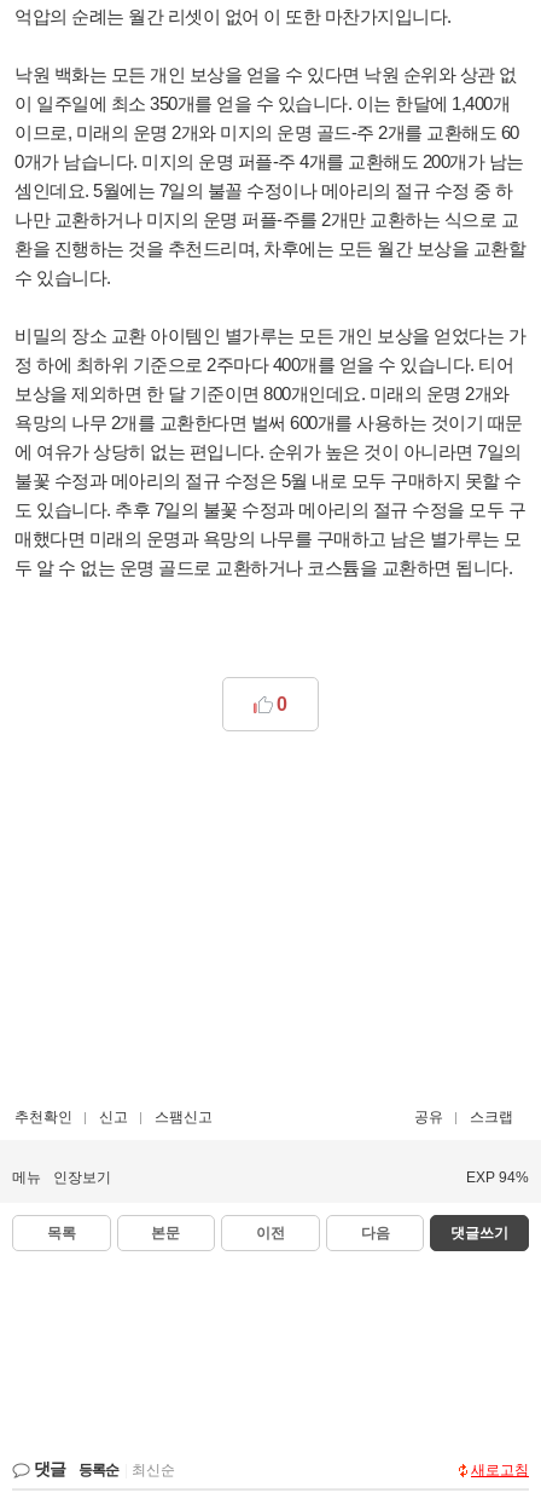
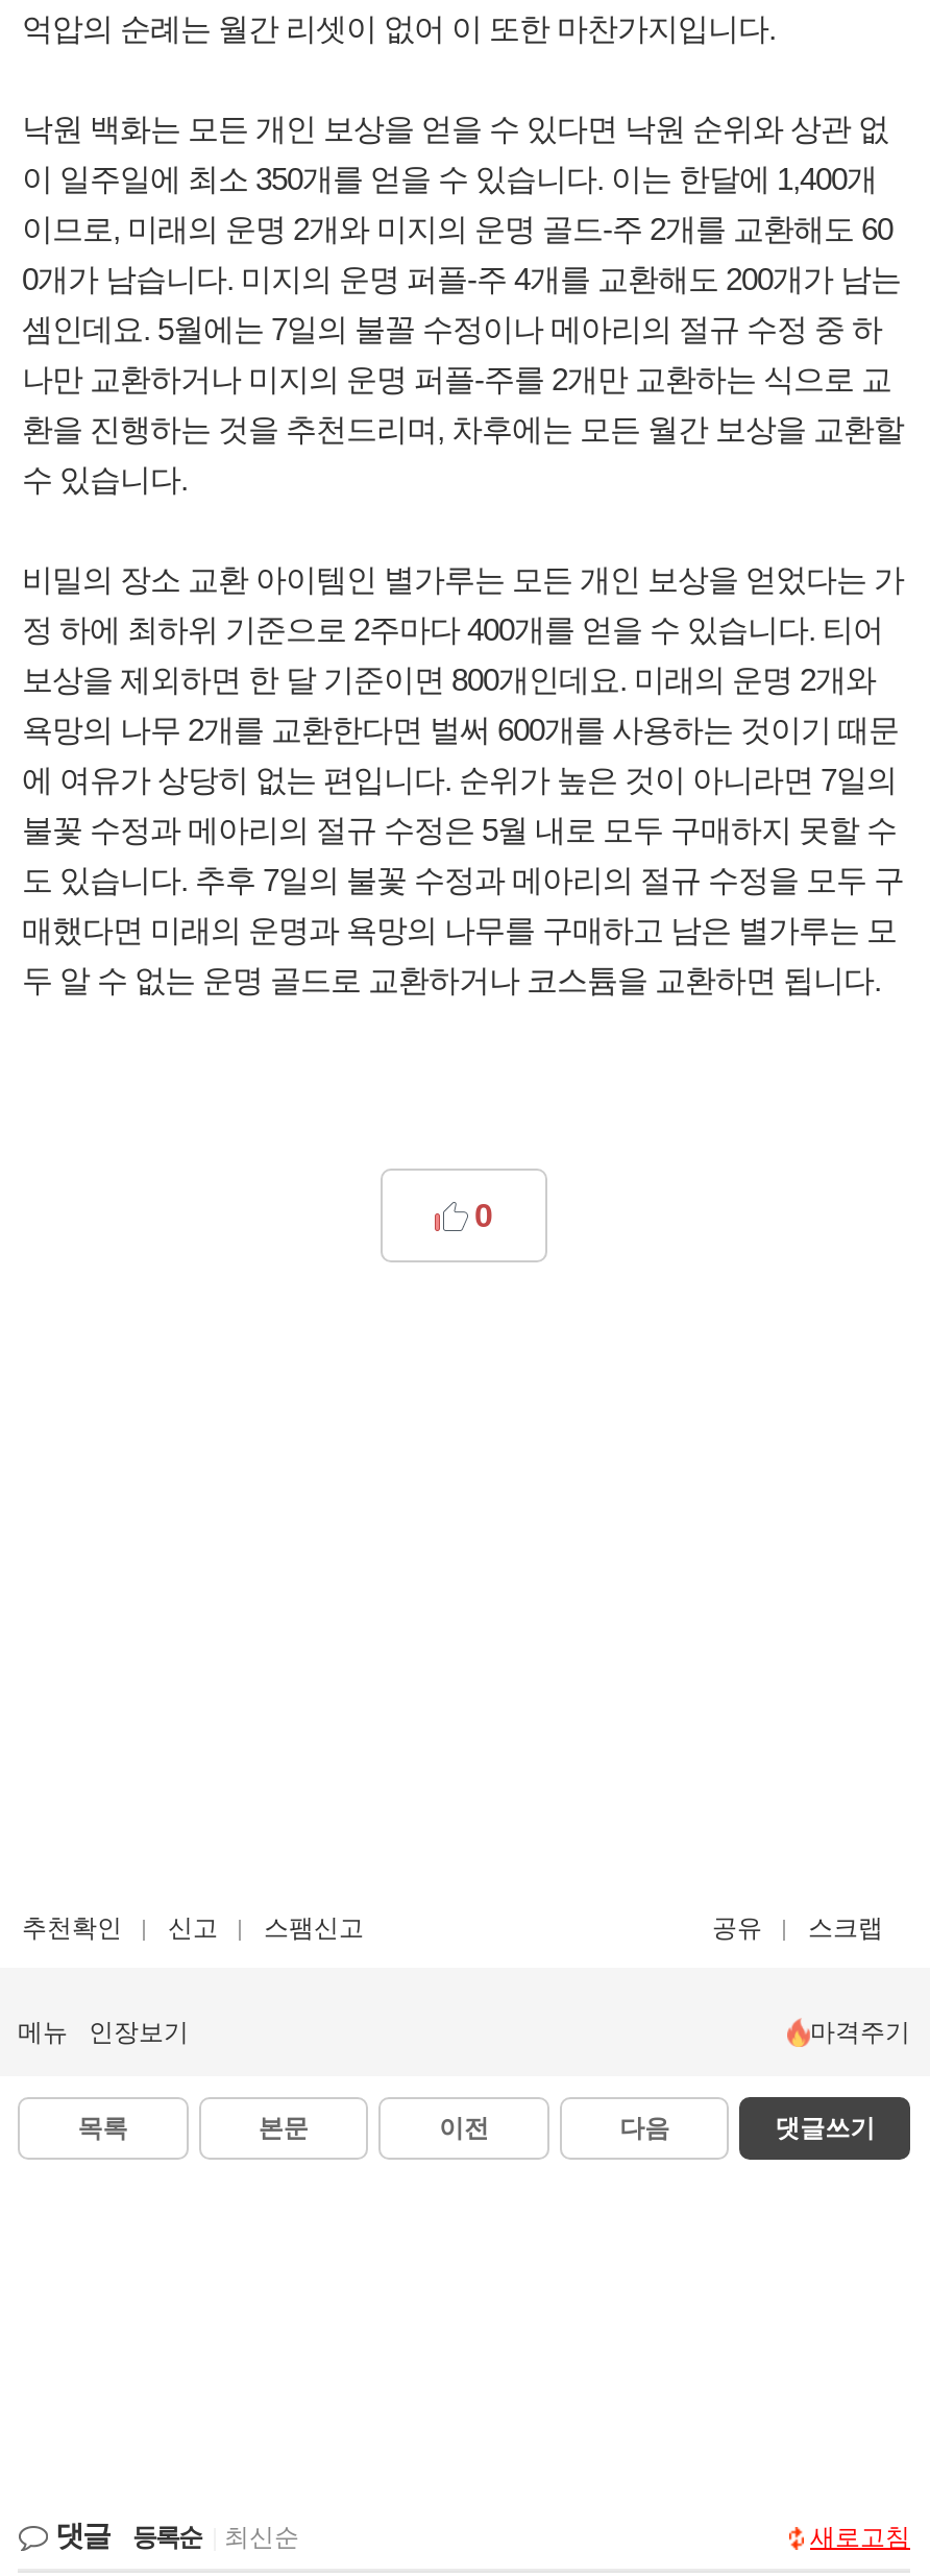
- EXP 94%
+ 마격주기
